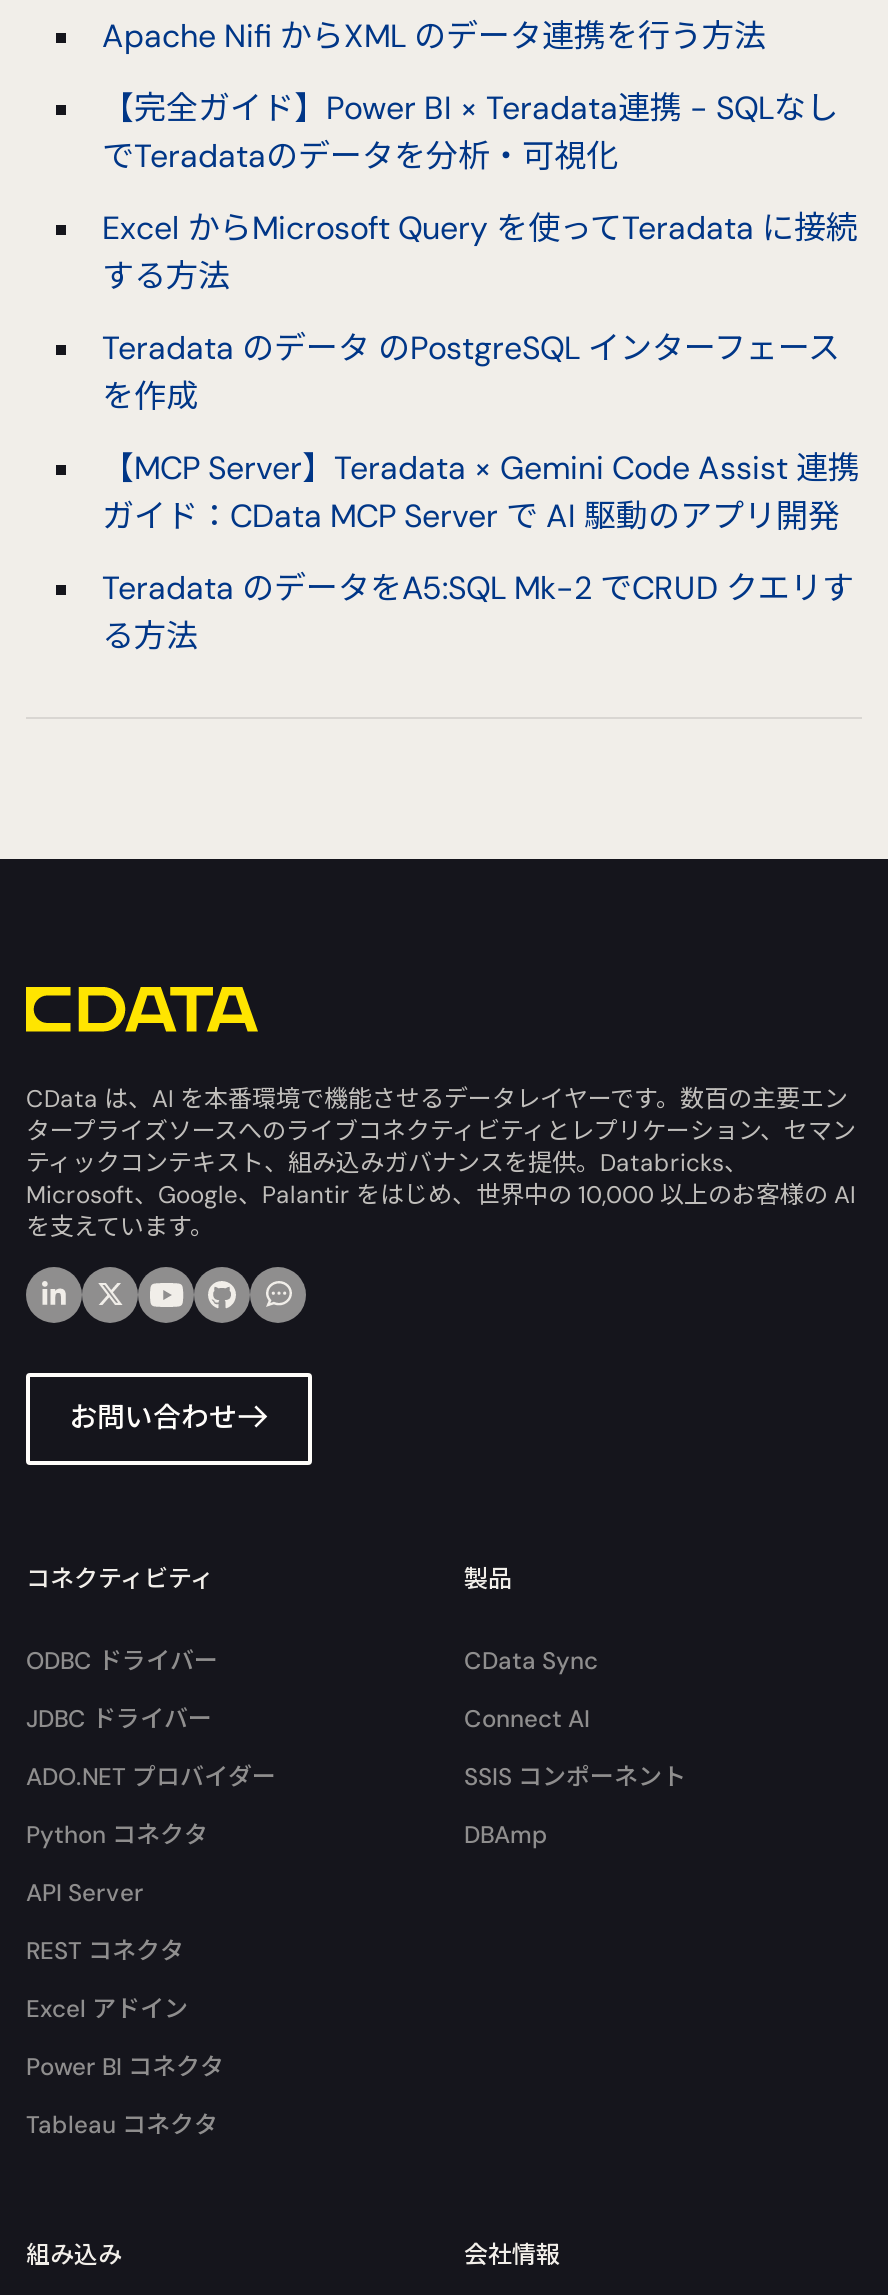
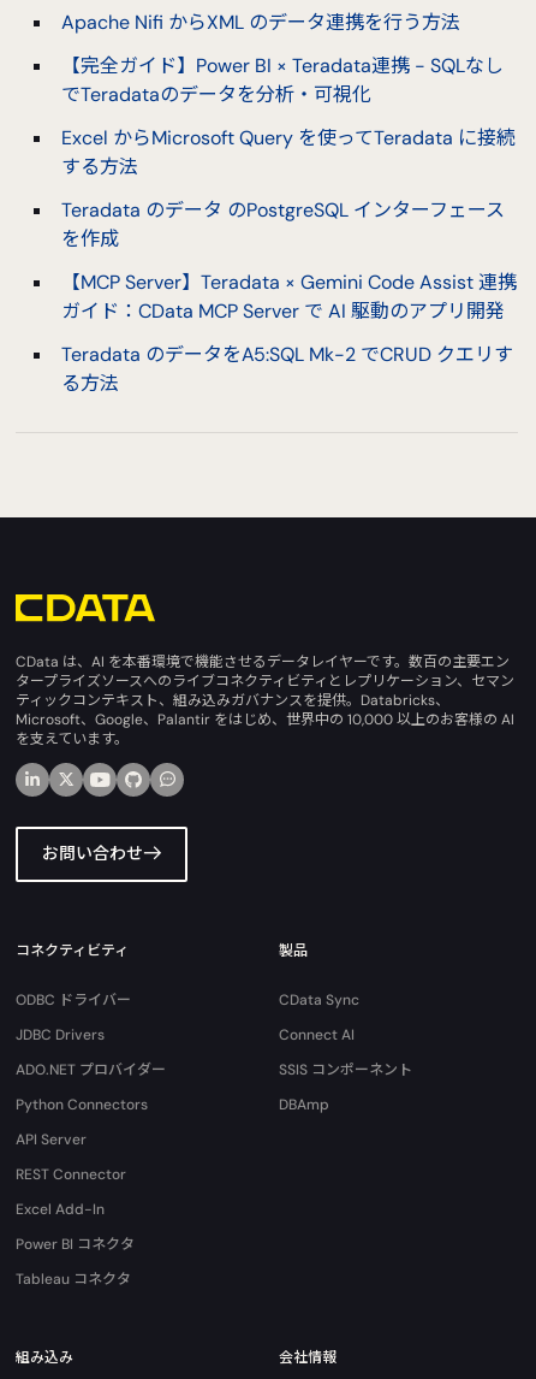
- JDBC ドライバー
+ JDBC Drivers

- Python コネクタ
+ Python Connectors

- REST コネクタ
+ REST Connector

- Excel アドイン
+ Excel Add-In
